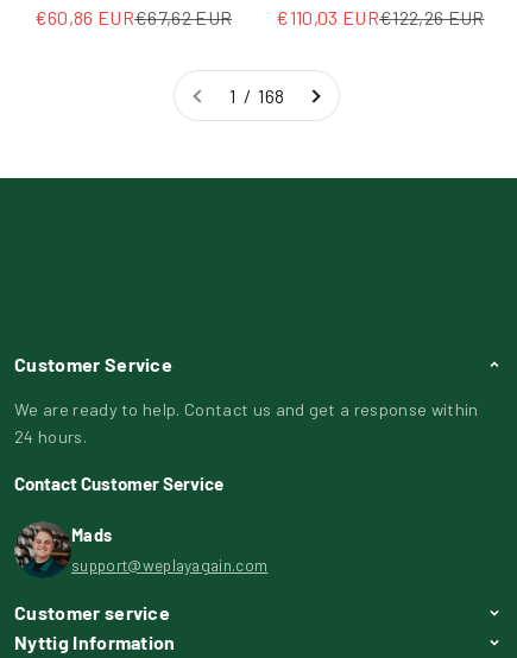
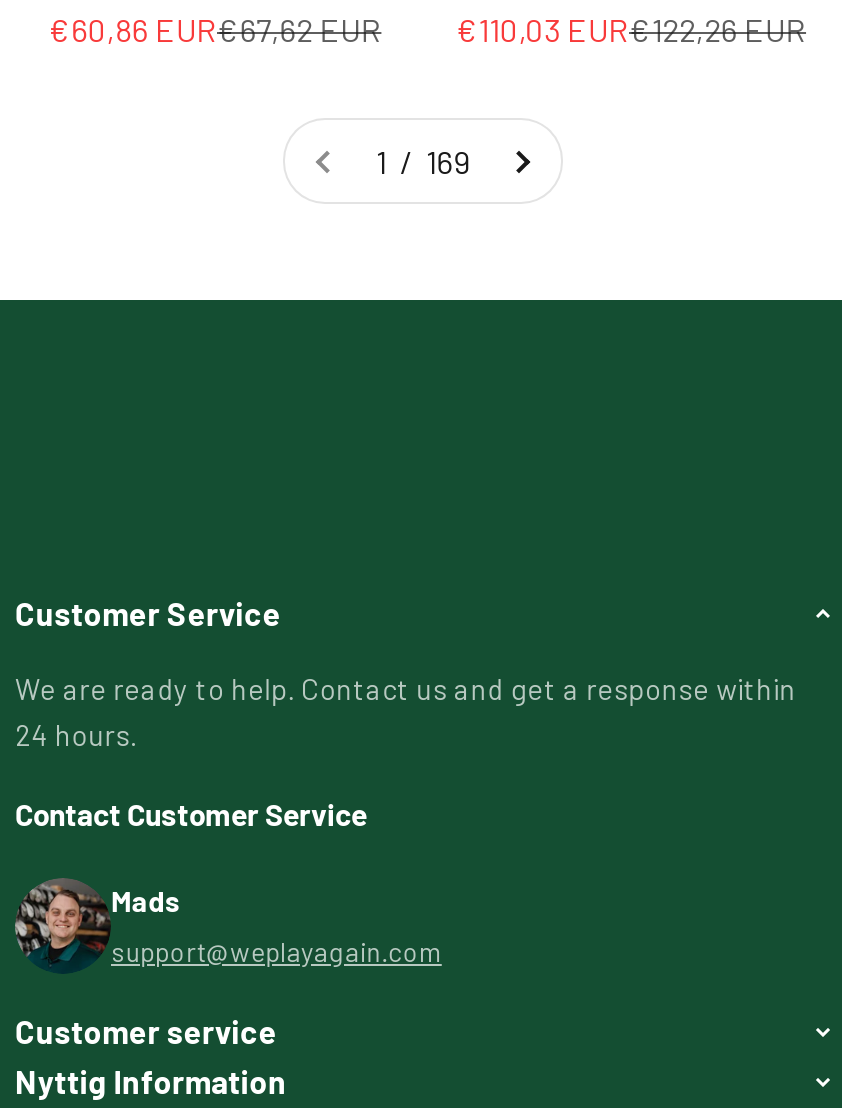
- 1 / 168
+ 1 / 169
